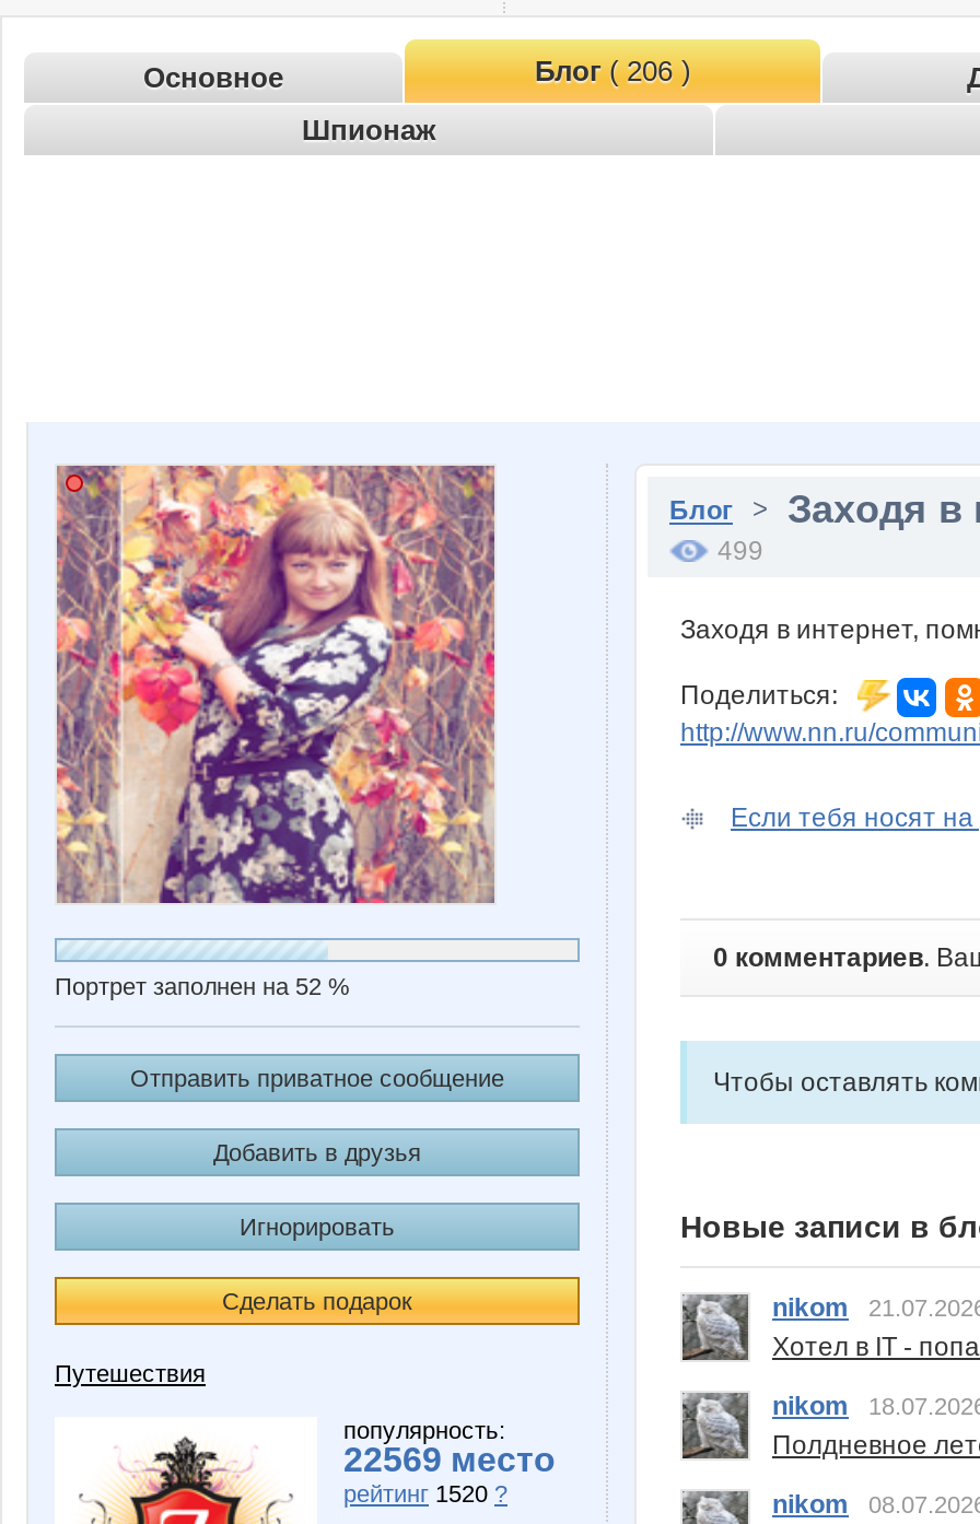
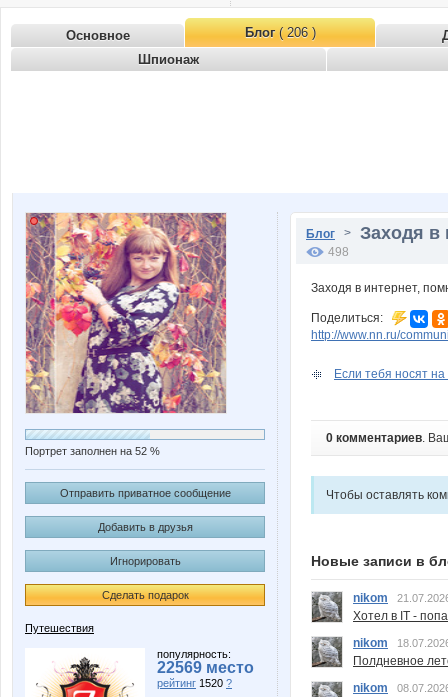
- 499
+ 498
